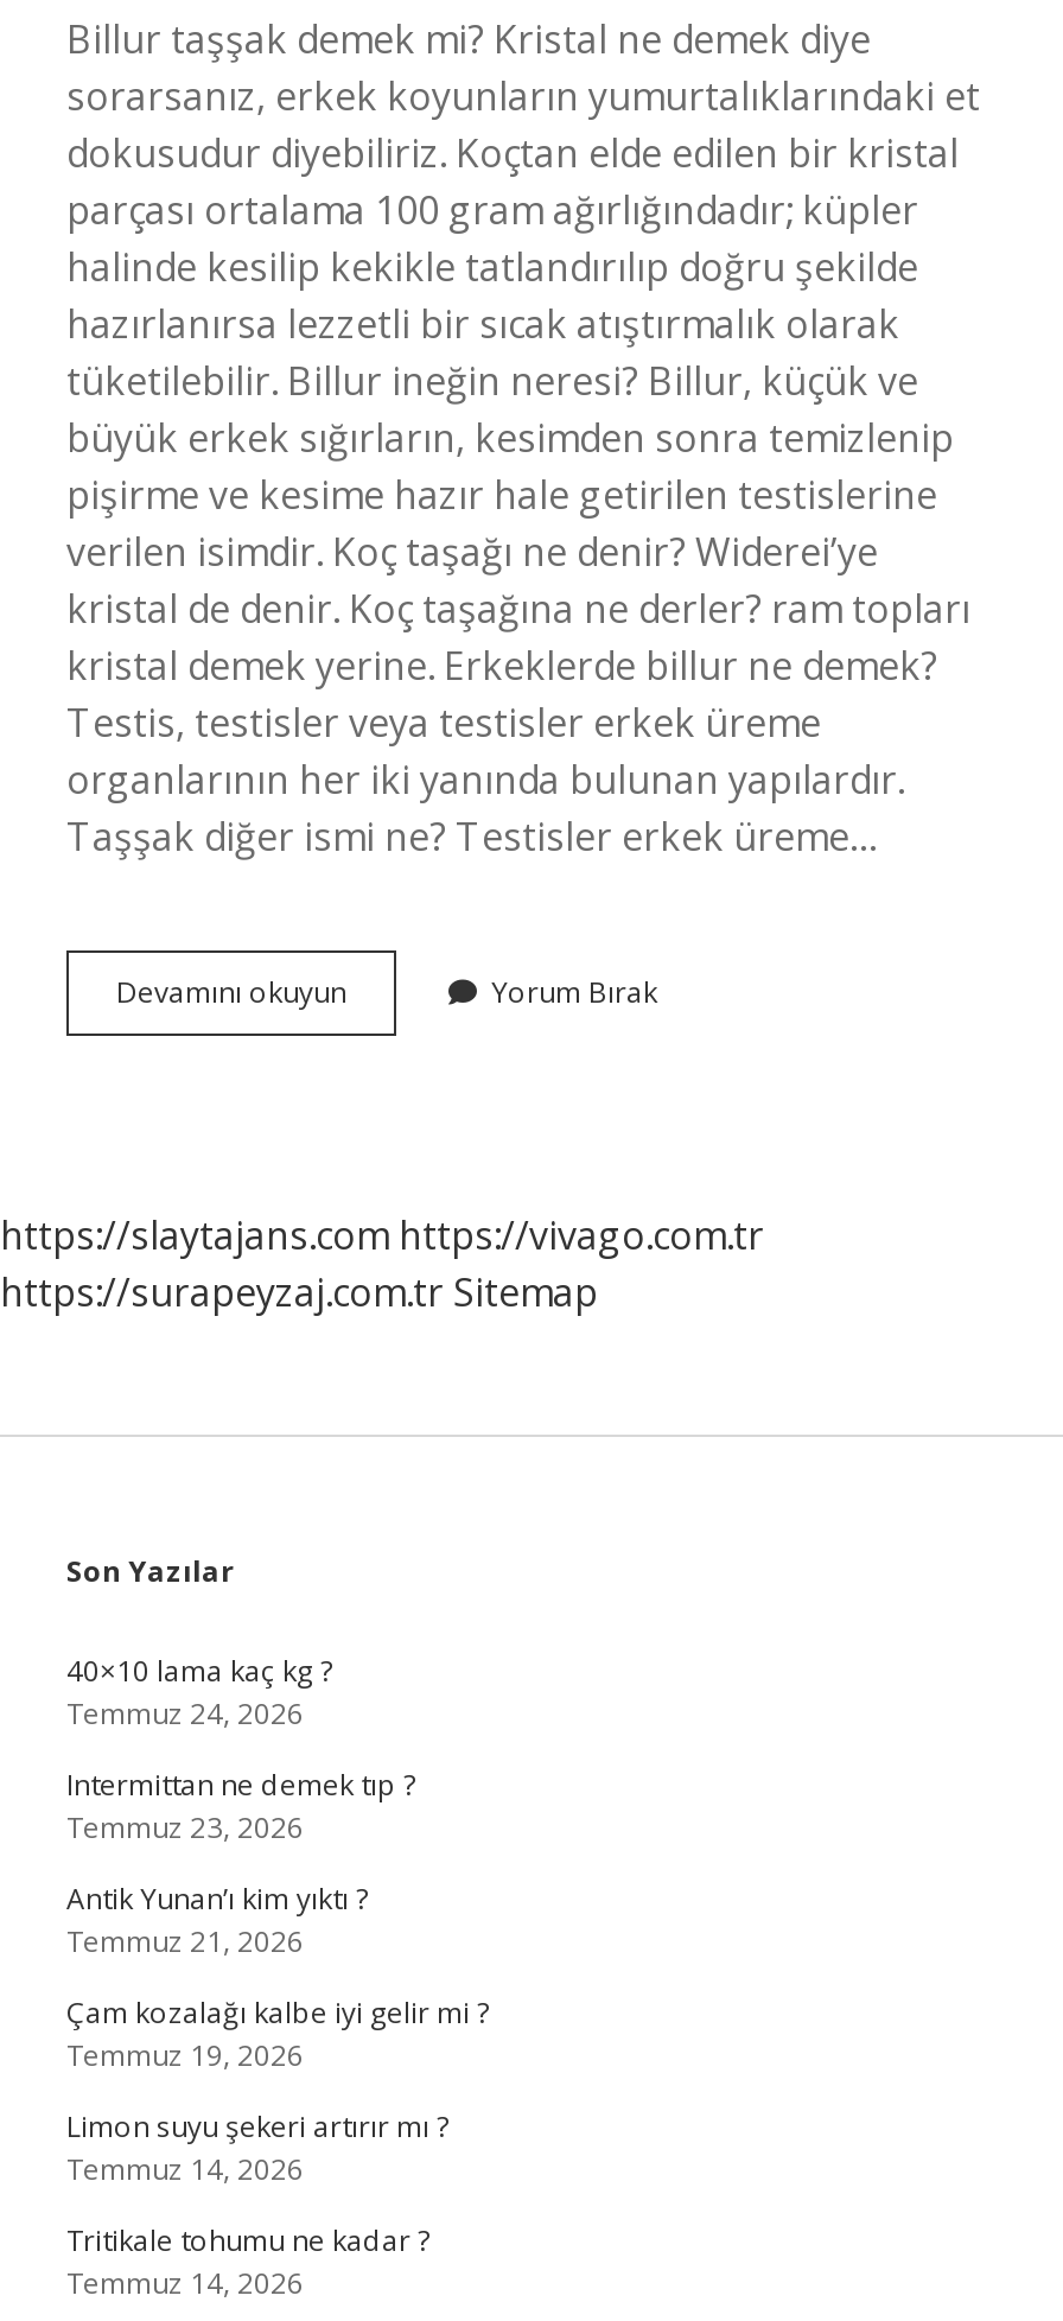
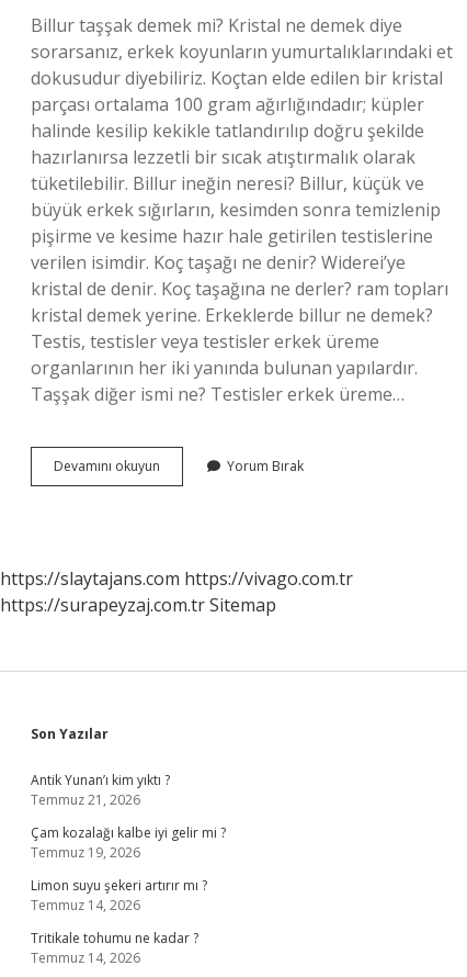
- 40×10 lama kaç kg ?
- Temmuz 24, 2026
- Intermittan ne demek tıp ?
- Temmuz 23, 2026
